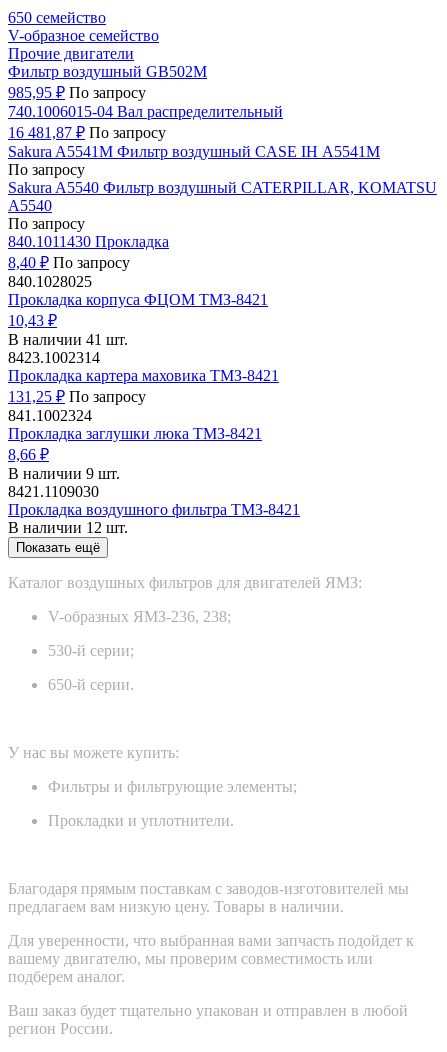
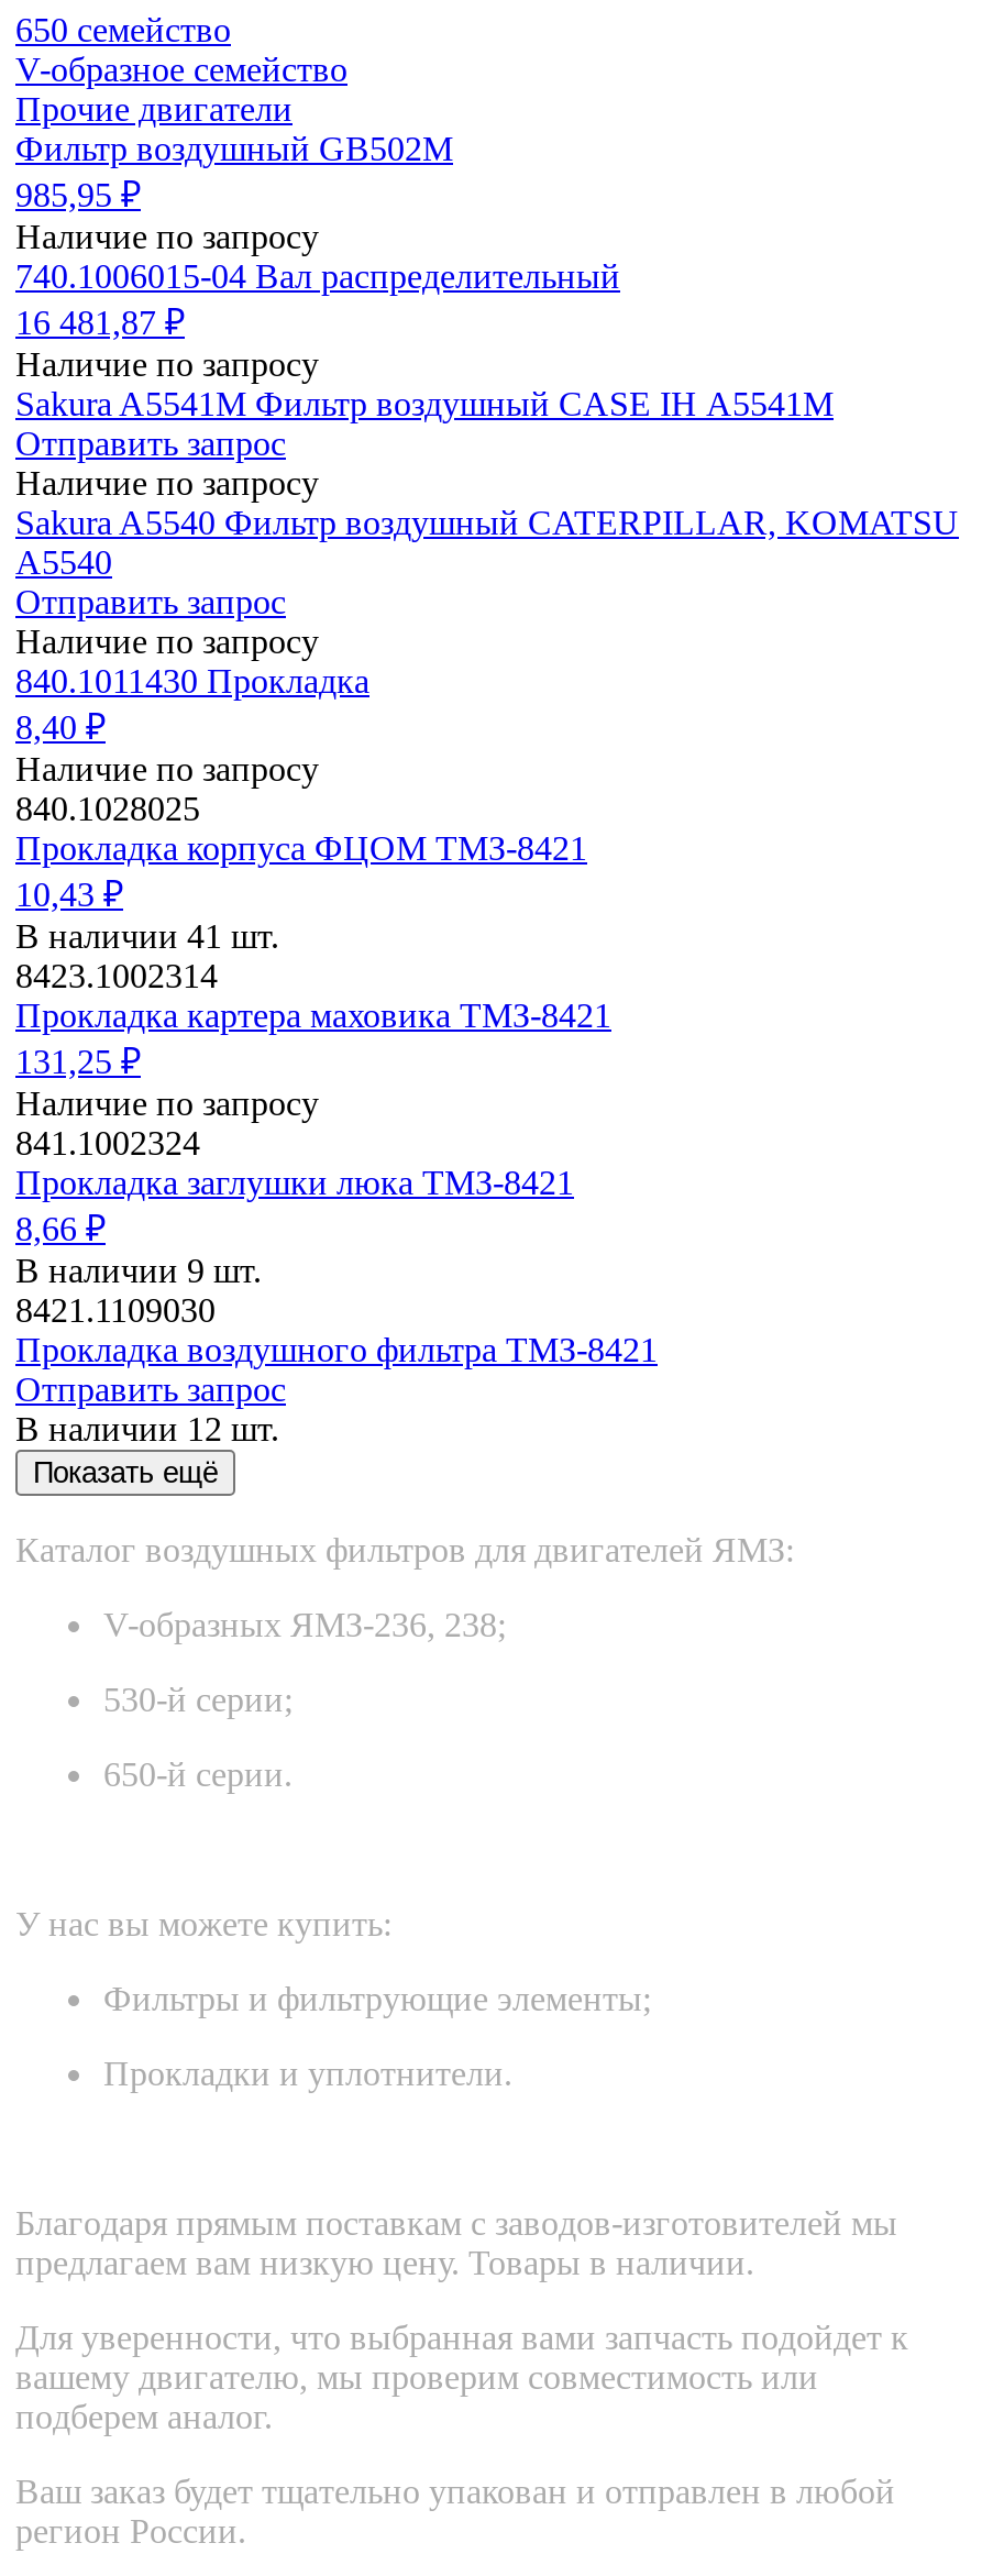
- 985,95 ₽ По запросу
+ 985,95 ₽
+ Наличие по запросу

- 16 481,87 ₽ По запросу
+ 16 481,87 ₽
+ Наличие по запросу

- По запросу
+ Отправить запрос
+ Наличие по запросу

- По запросу
+ Отправить запрос
+ Наличие по запросу

- 8,40 ₽ По запросу
+ 8,40 ₽
+ Наличие по запросу

- 131,25 ₽ По запросу
+ 131,25 ₽
+ Наличие по запросу

+ Отправить запрос
